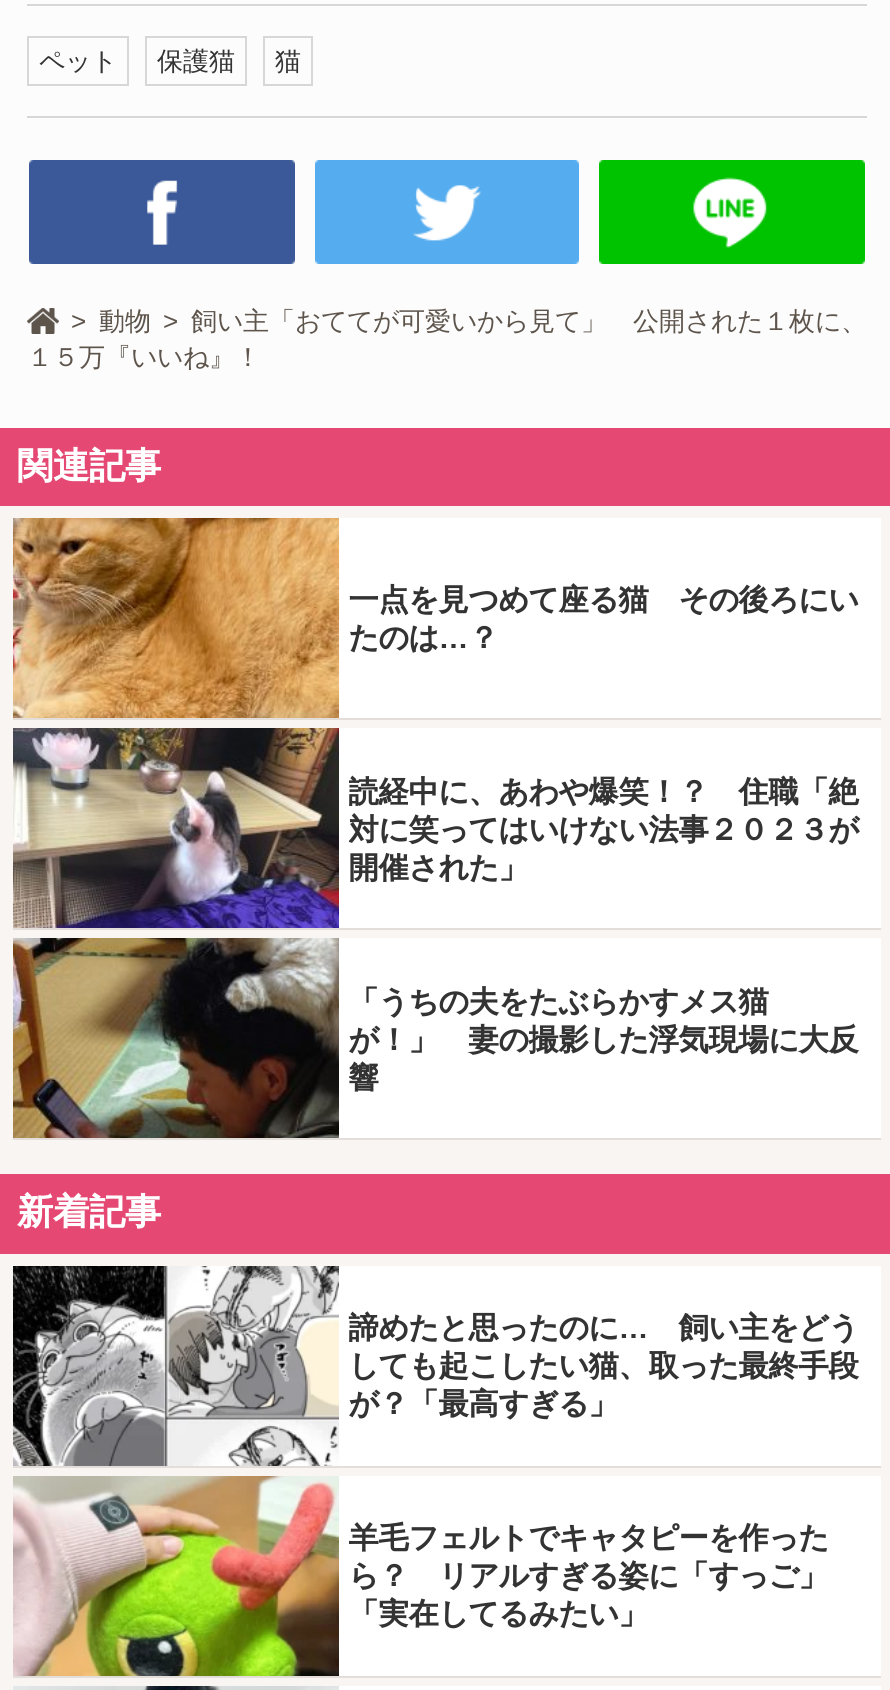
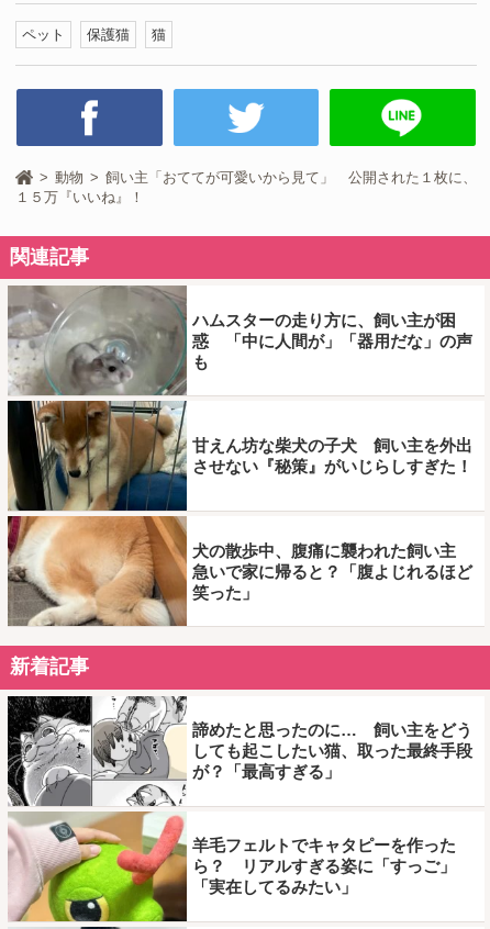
- [image]
- 一点を見つめて座る猫 その後ろにい
- たのは…？
+ [image]
+ ハムスターの走り方に、飼い主が困
+ 惑 「中に人間が」「器用だな」の声
+ も

- 読経中に、あわや爆笑！？ 住職「絶
- 対に笑ってはいけない法事２０２３が
- 開催された」
+ 甘えん坊な柴犬の子犬 飼い主を外出
+ させない『秘策』がいじらしすぎた！

- 「うちの夫をたぶらかすメス猫
- が！」 妻の撮影した浮気現場に大反
- 響
+ 犬の散歩中、腹痛に襲われた飼い主
+ 急いで家に帰ると？「腹よじれるほど
+ 笑った」
